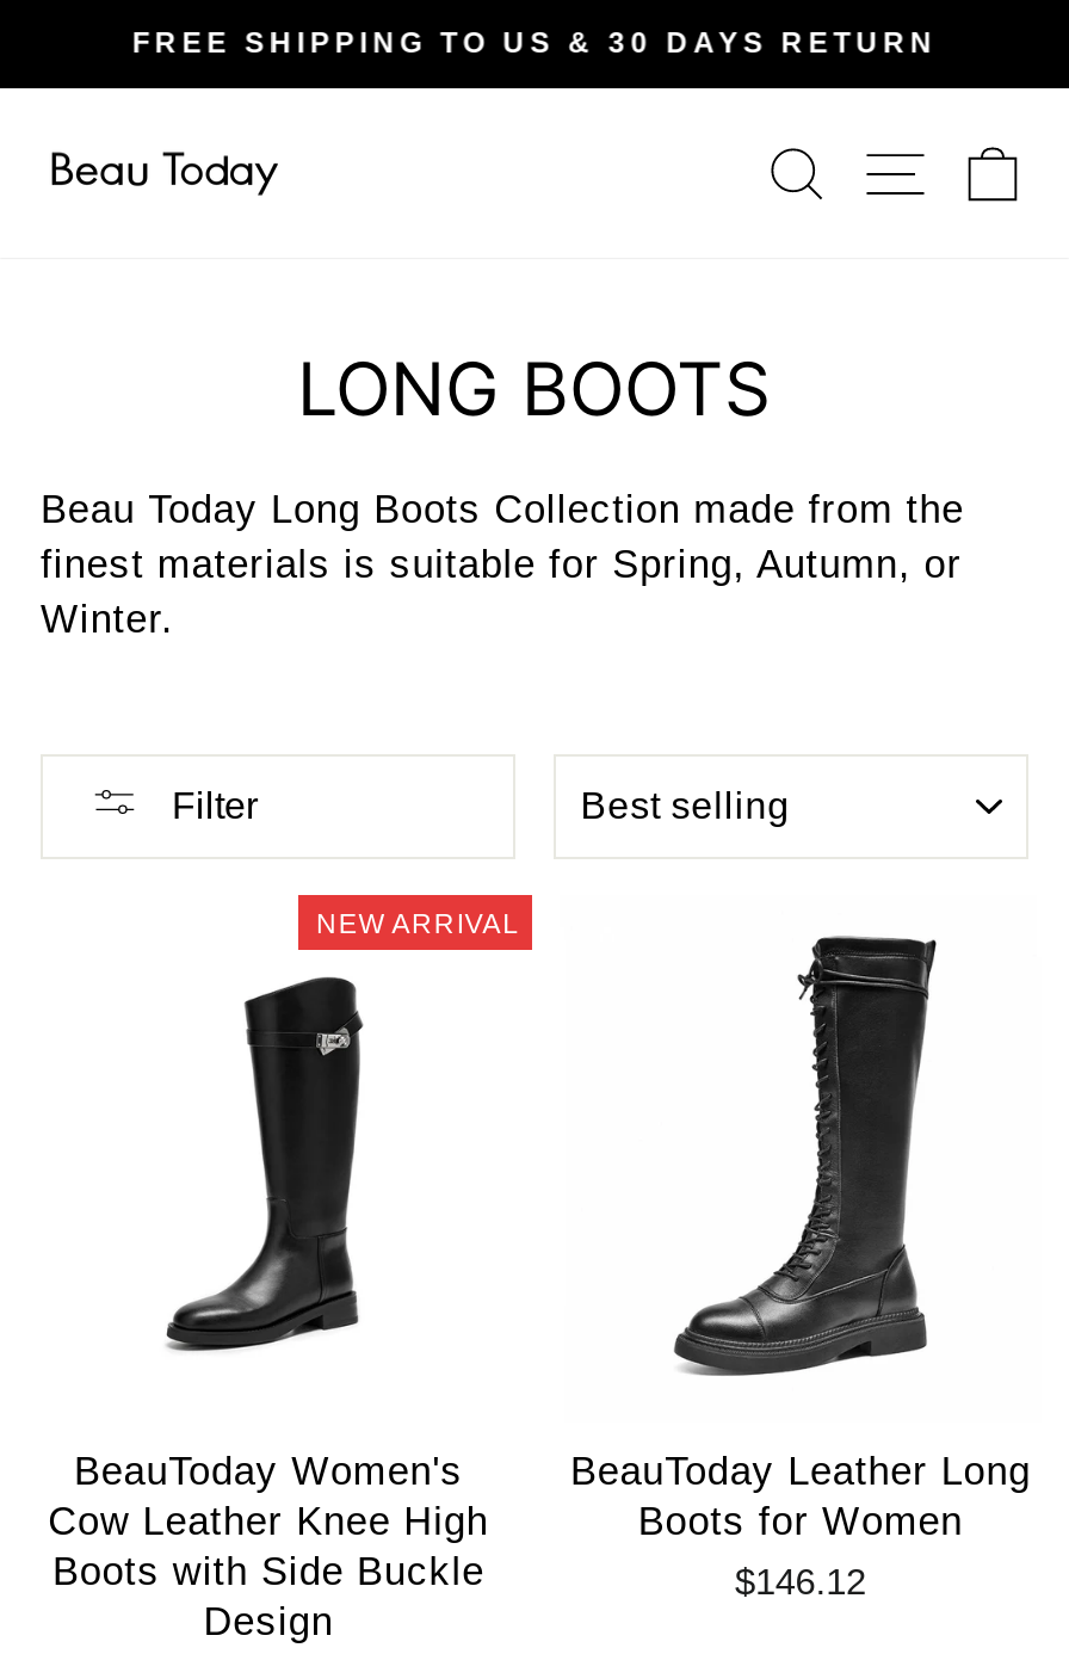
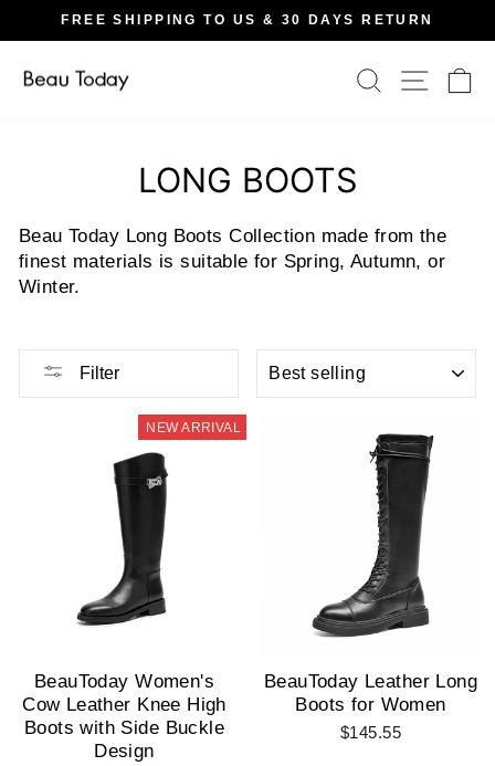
- $146.12
+ $145.55
